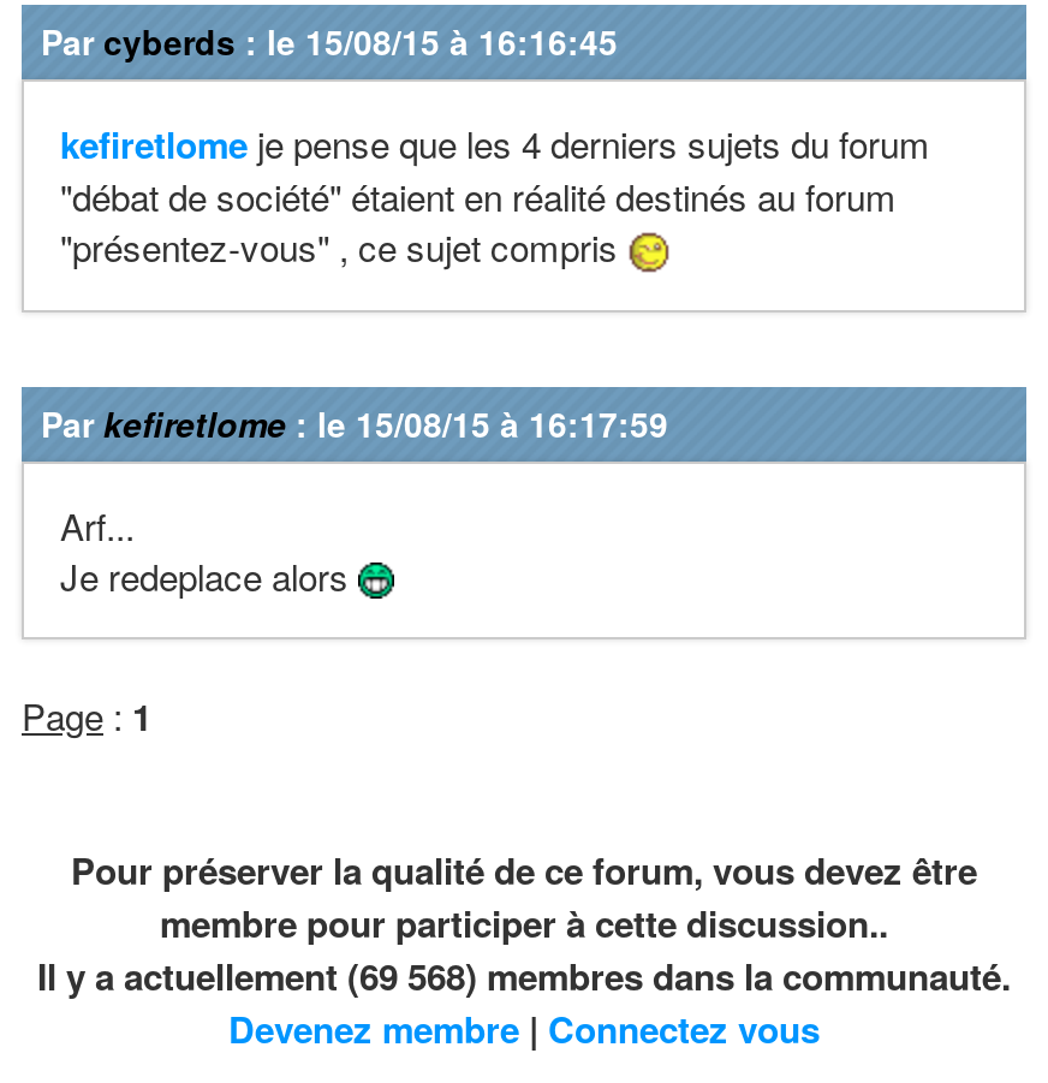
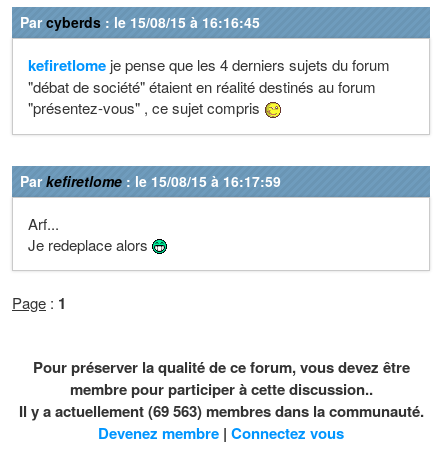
- Il y a actuellement (69 568) membres dans la communauté.
+ Il y a actuellement (69 563) membres dans la communauté.
